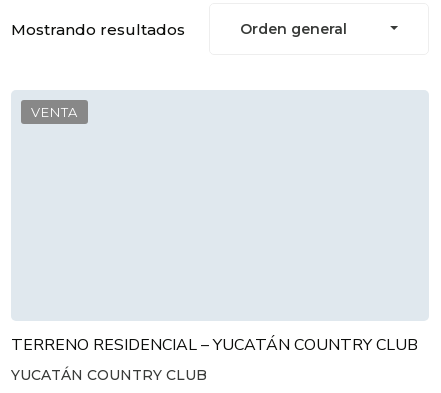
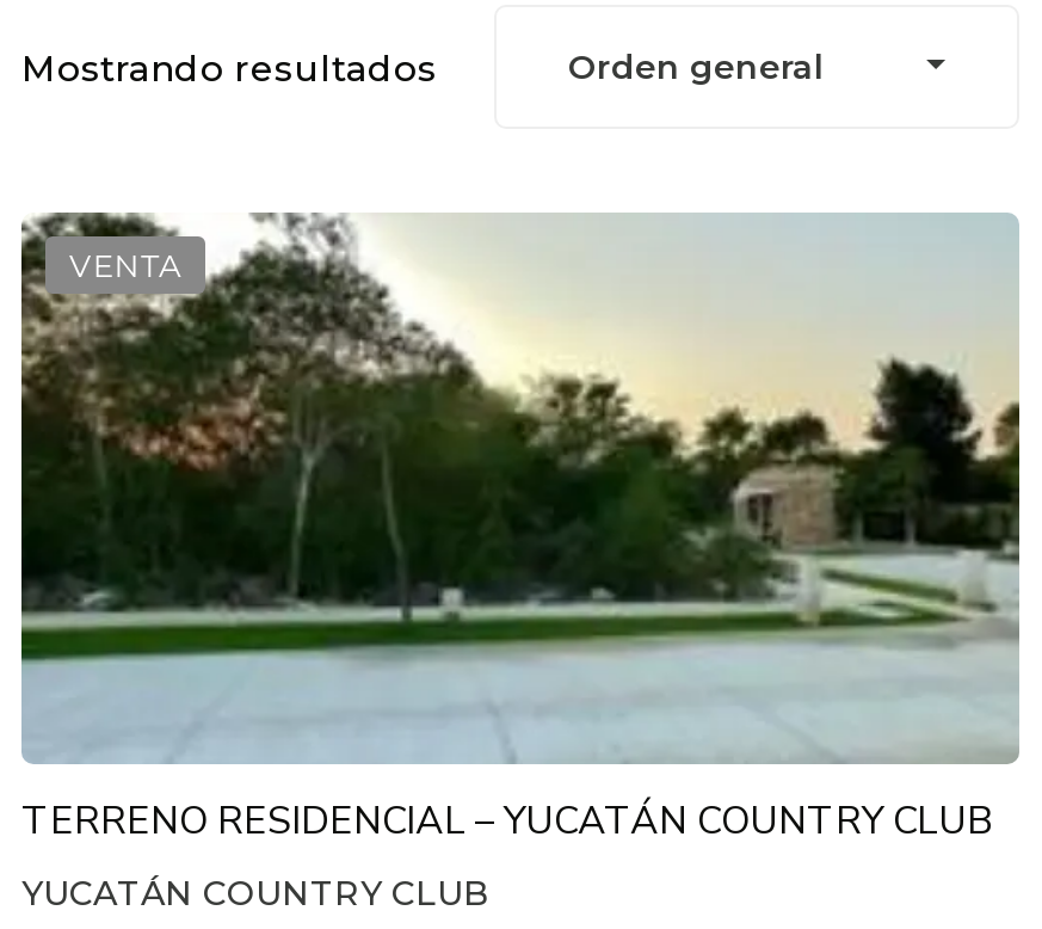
+ [image]
